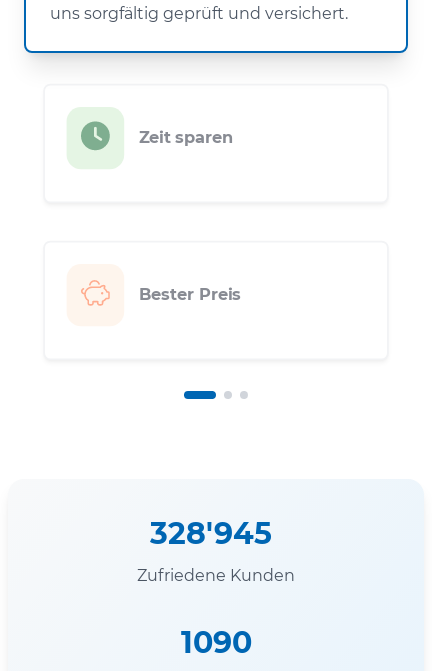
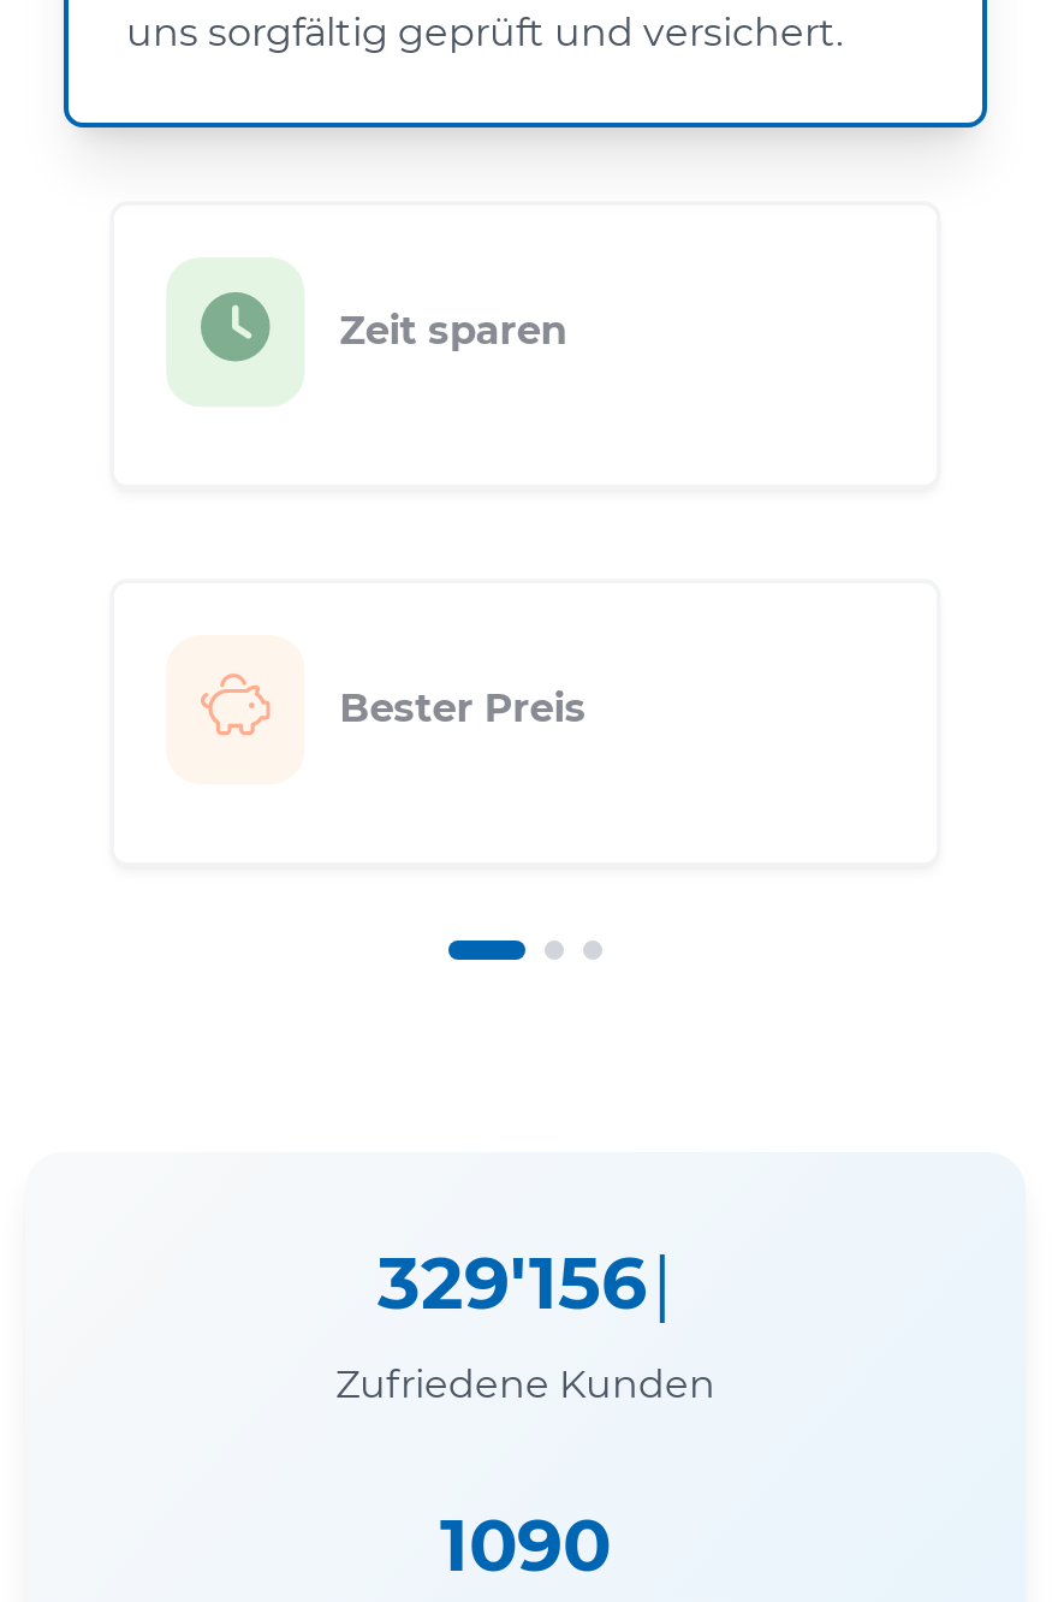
- 328'945
+ 329'156
